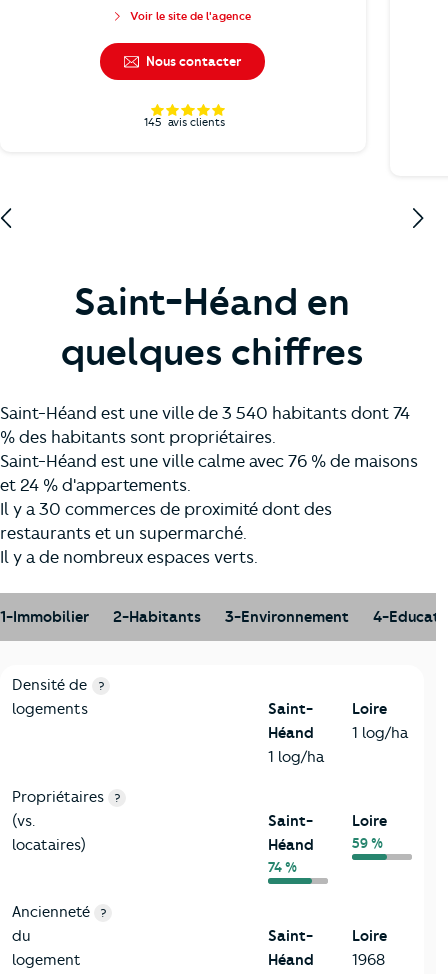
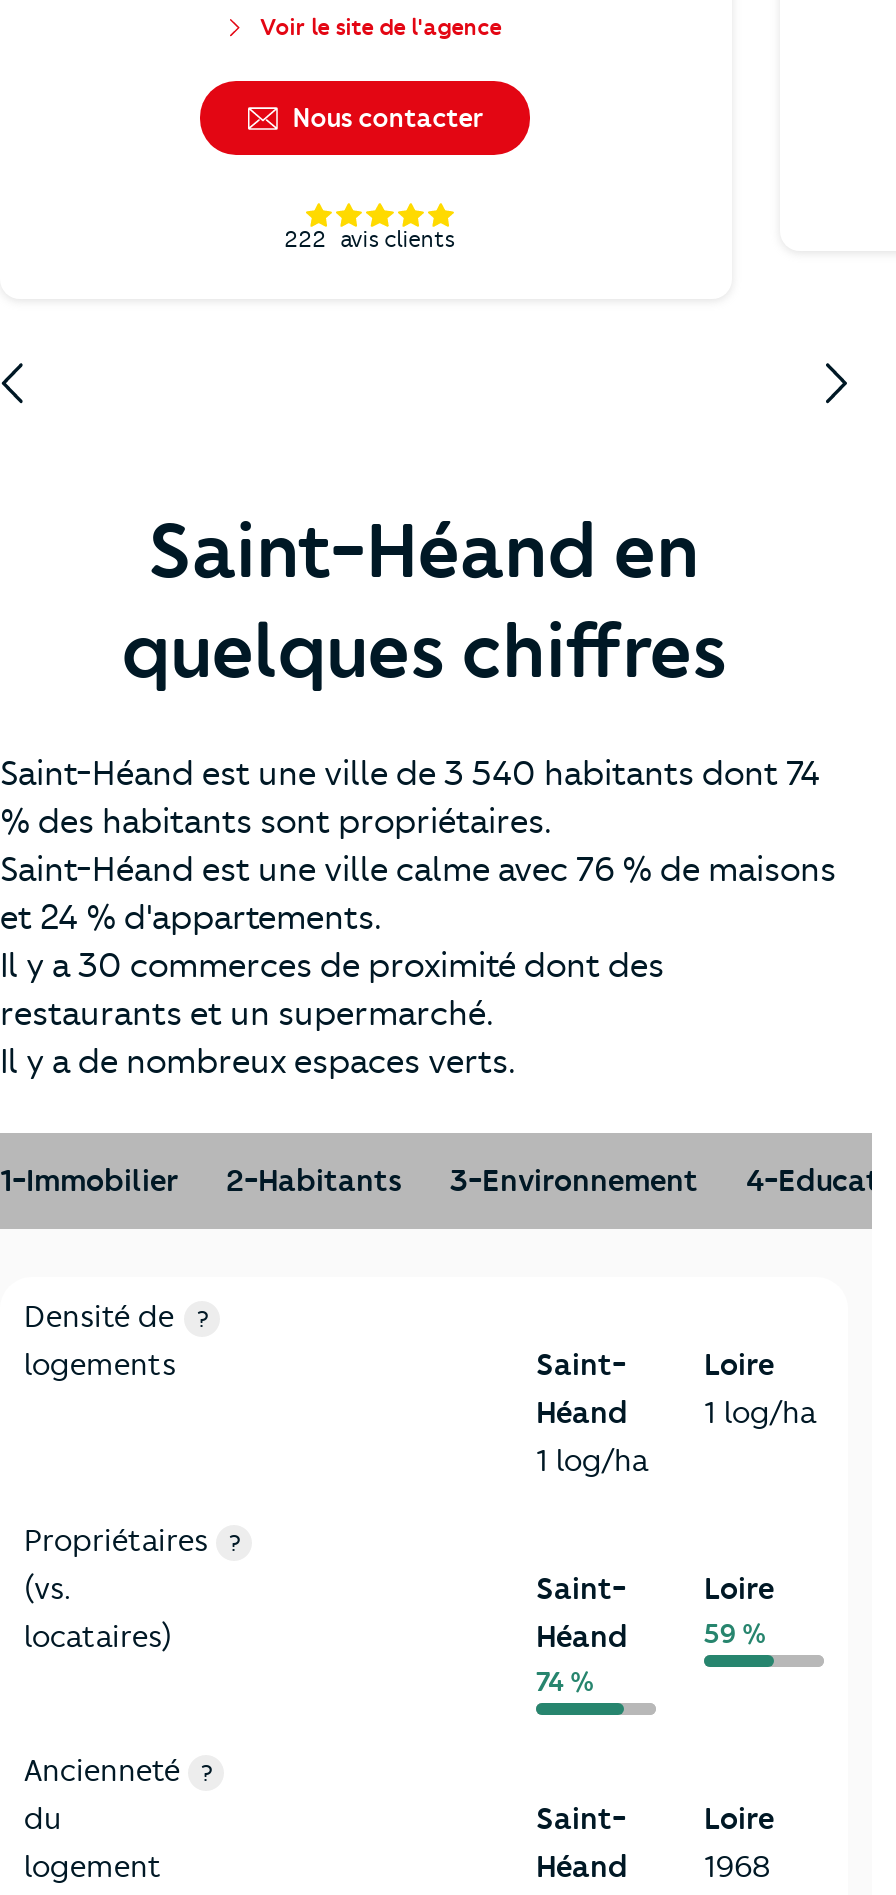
- 145 avis clients
+ 222 avis clients
